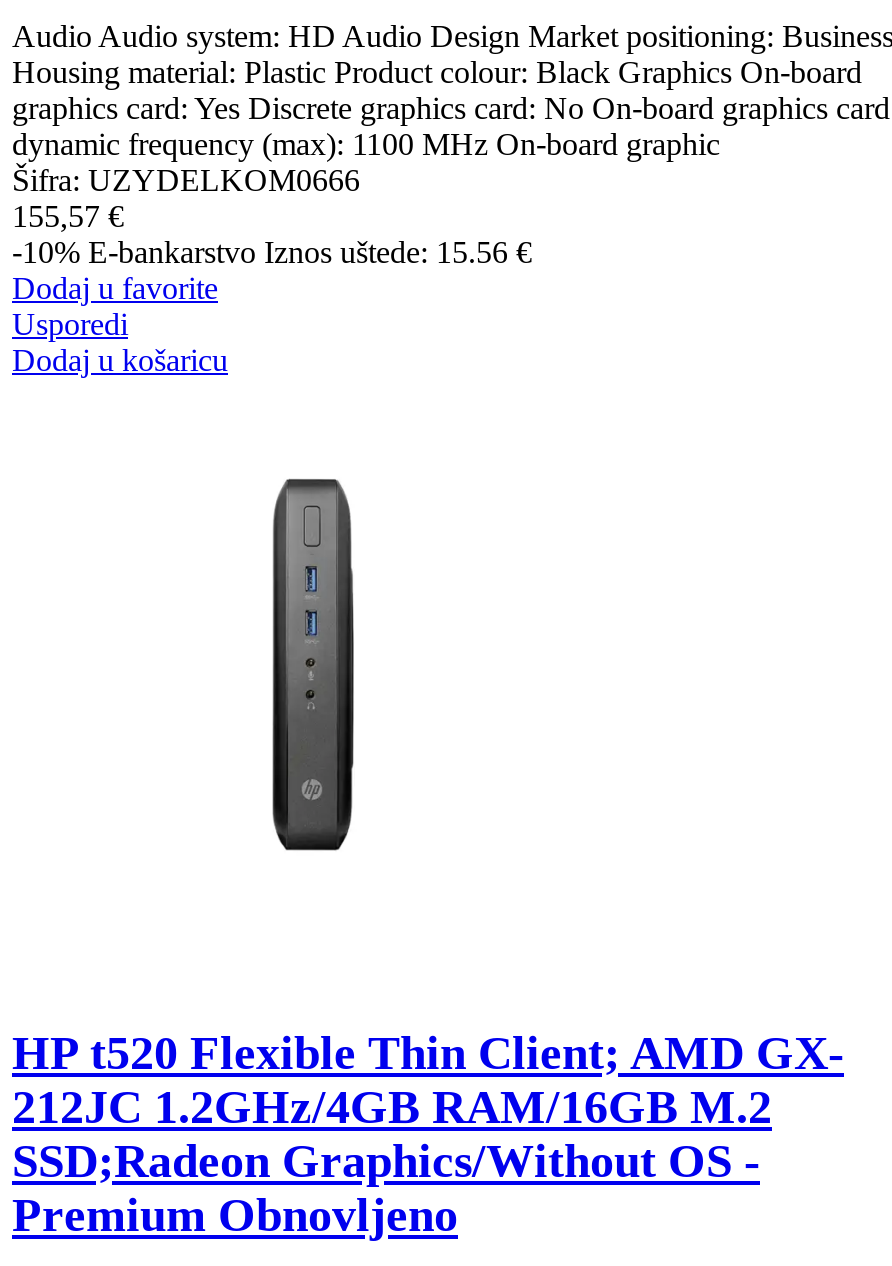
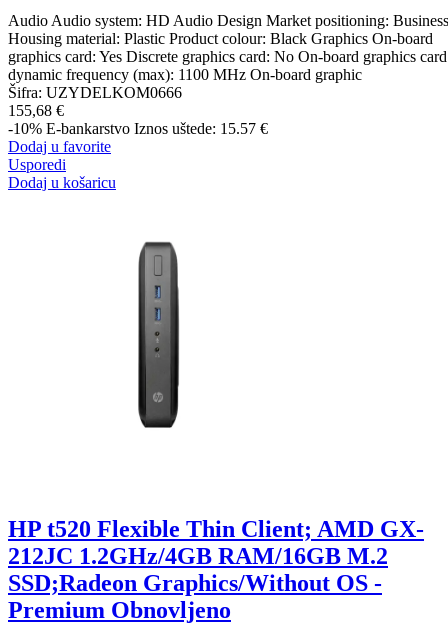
- 155,57 €
+ 155,68 €

- -10% E-bankarstvo Iznos uštede: 15.56 €
+ -10% E-bankarstvo Iznos uštede: 15.57 €
